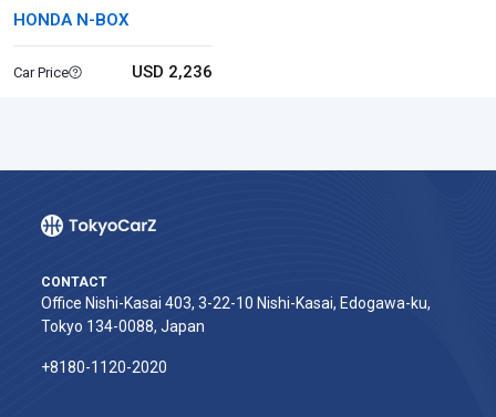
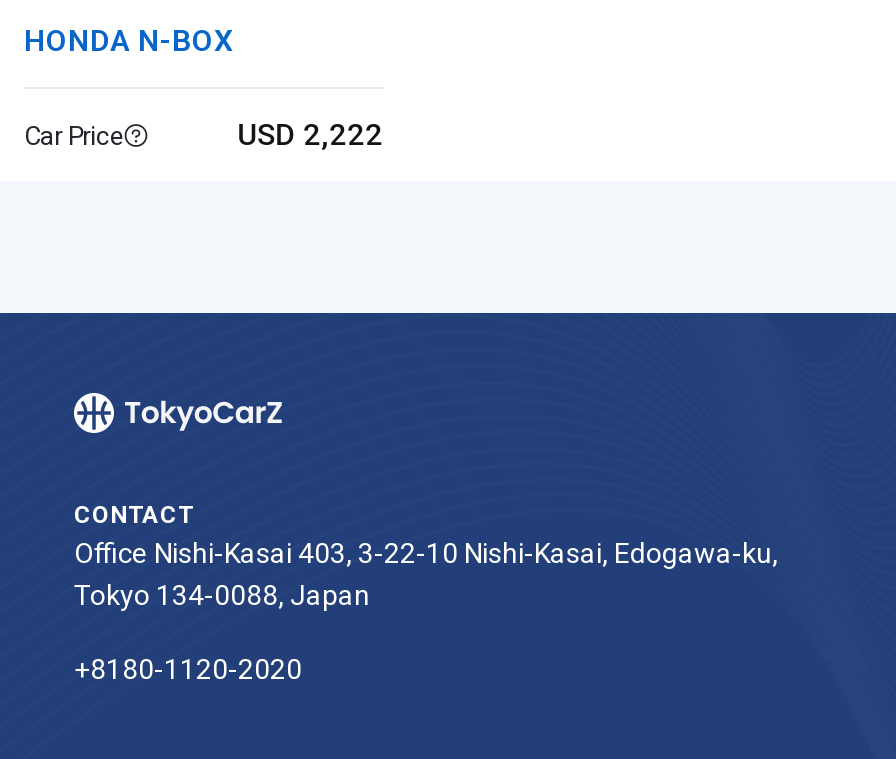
- USD 2,236
+ USD 2,222
